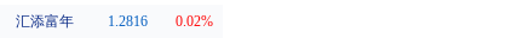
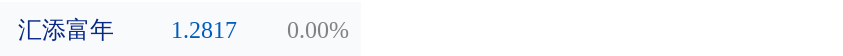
- 1.2816
+ 1.2817

- 0.02%
+ 0.00%
